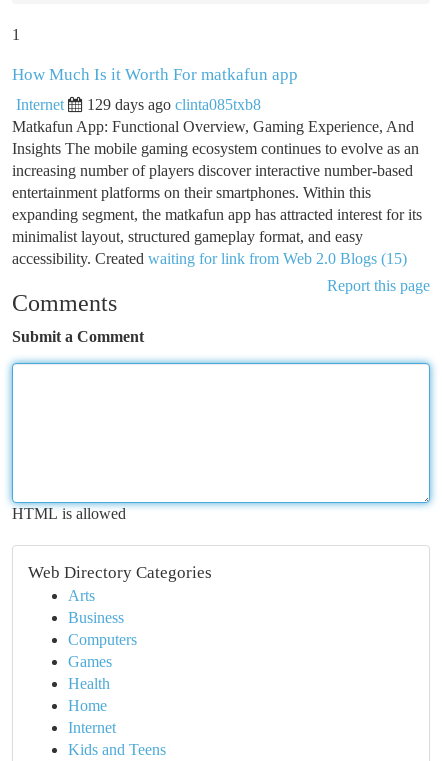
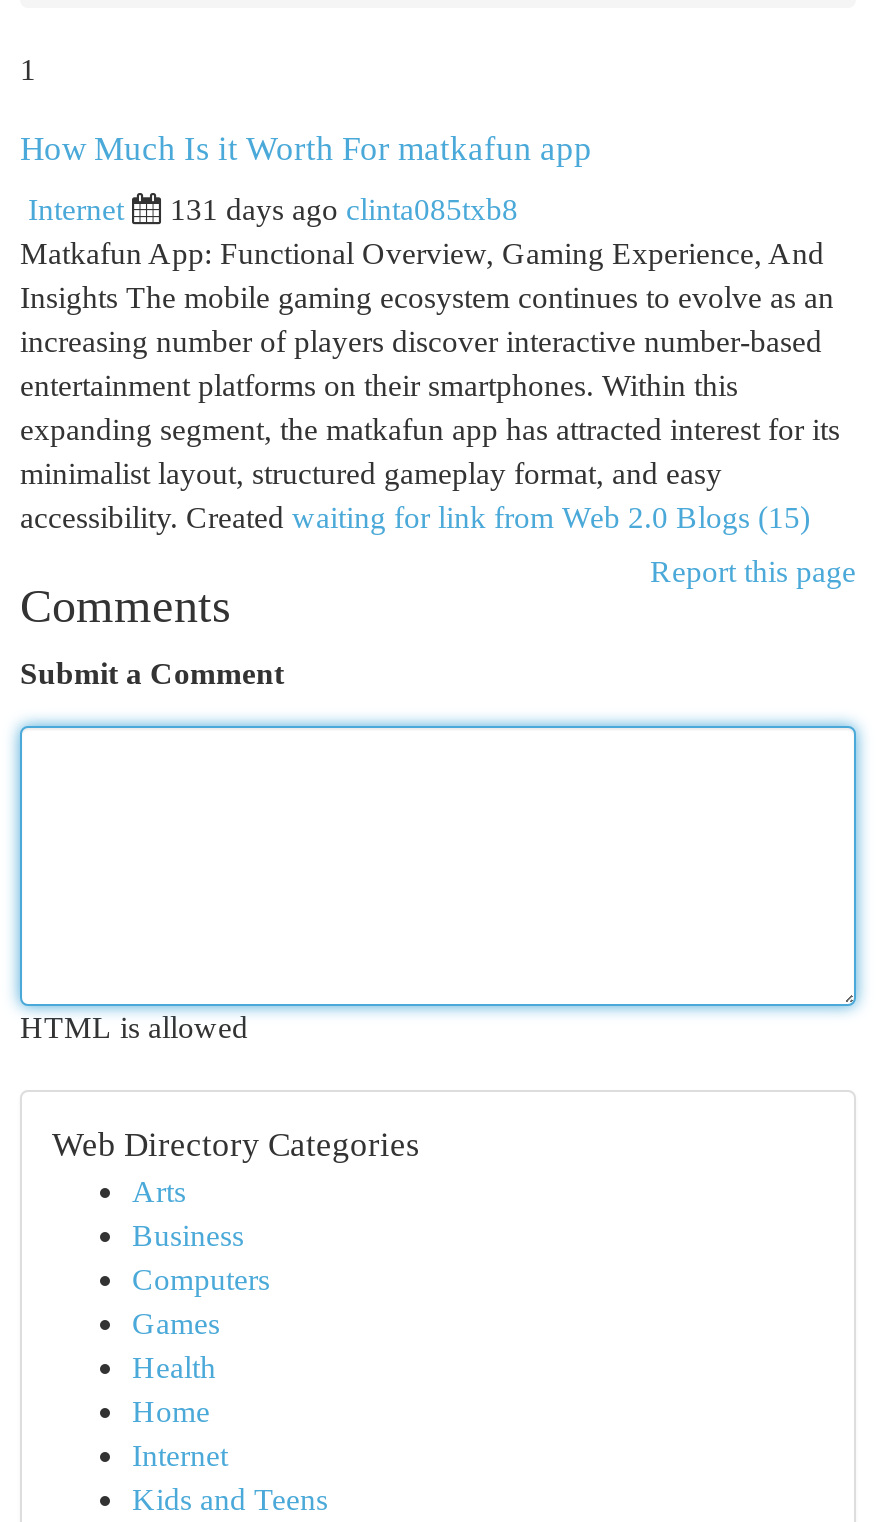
- 129 days ago clinta085txb8
+ 131 days ago clinta085txb8
